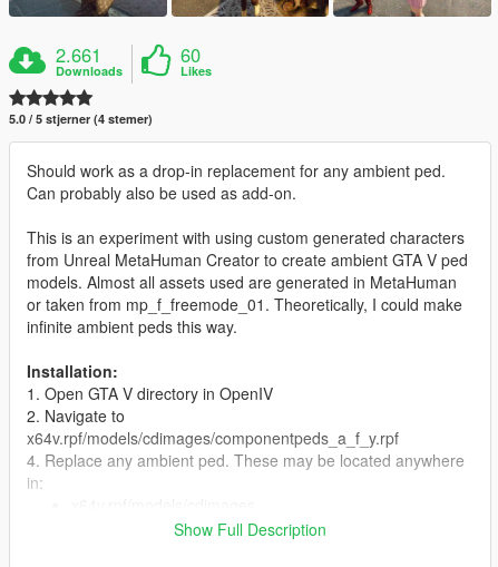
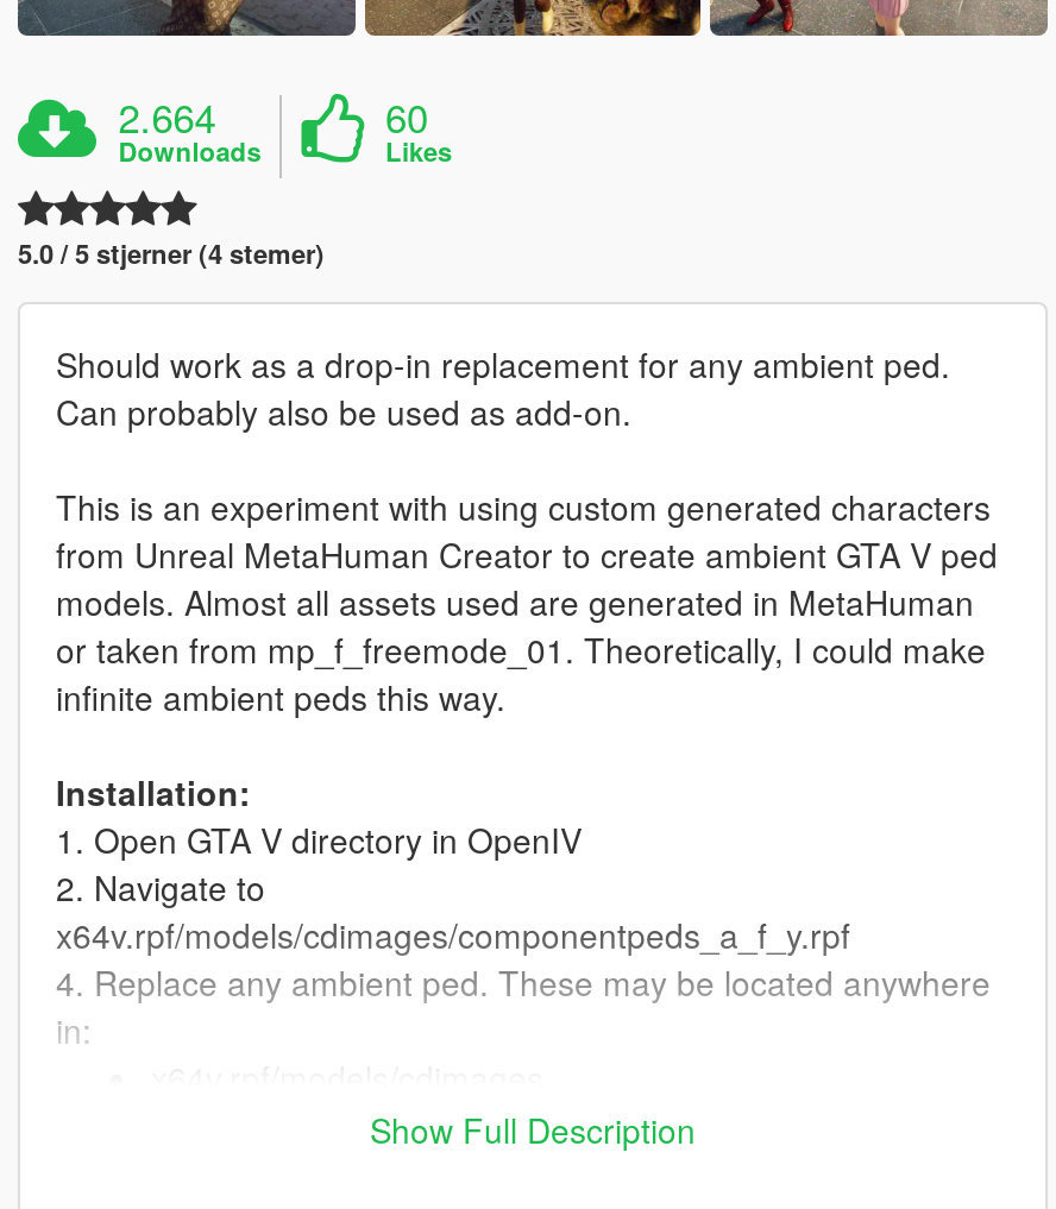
- 2.661
+ 2.664
